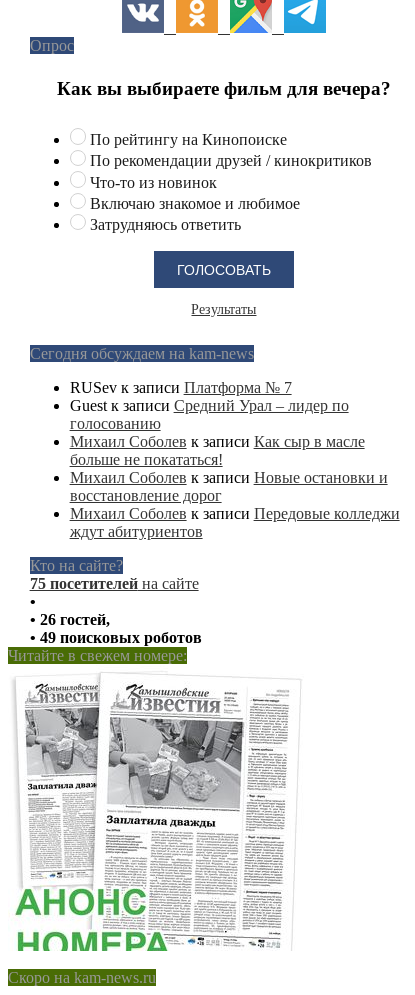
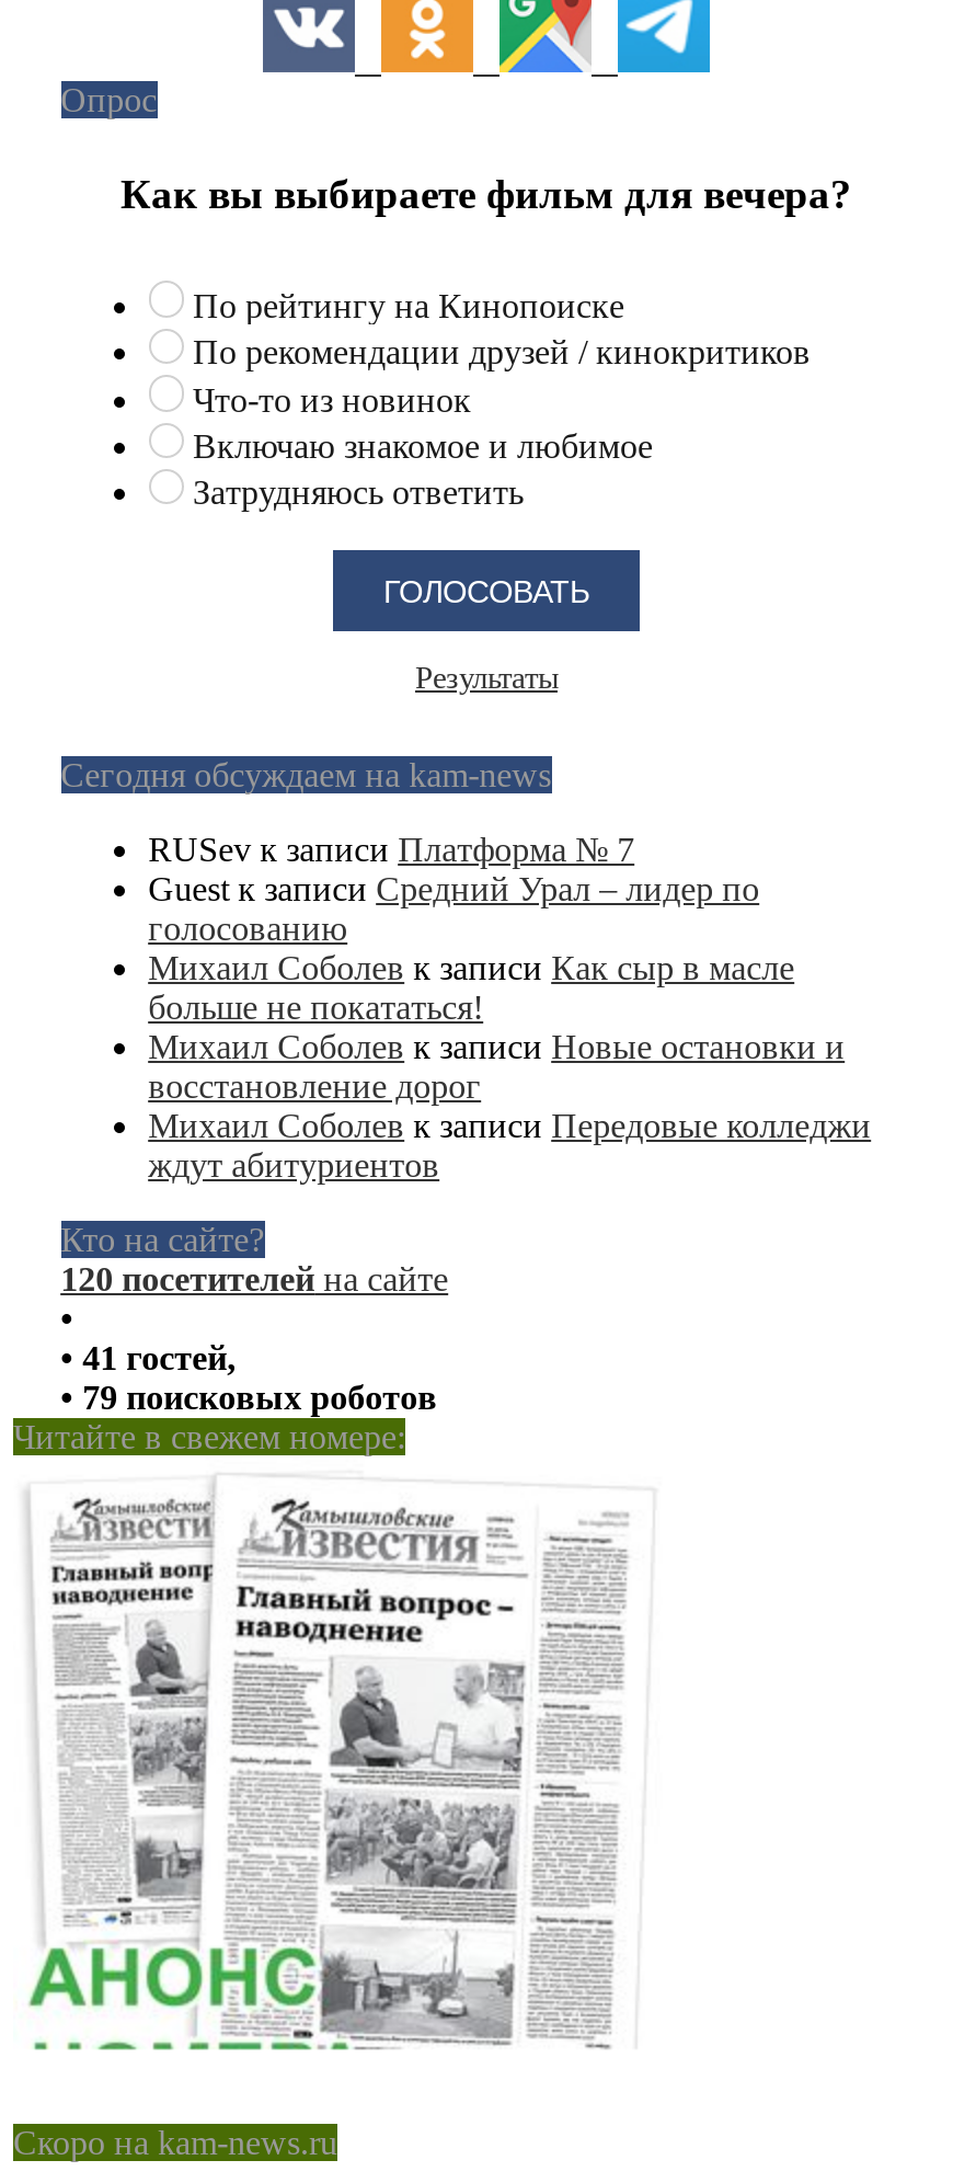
- 75 посетителей на сайте
+ 120 посетителей на сайте

- • 26 гостей,
+ • 41 гостей,

- • 49 поисковых роботов
+ • 79 поисковых роботов

- [image]
+ [image]
